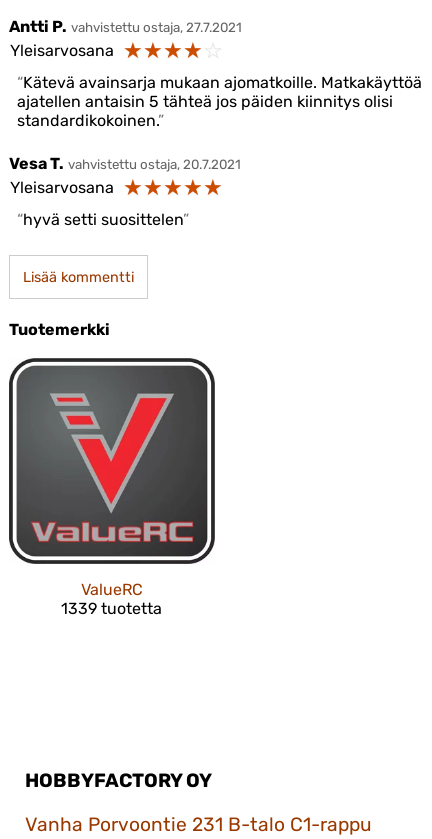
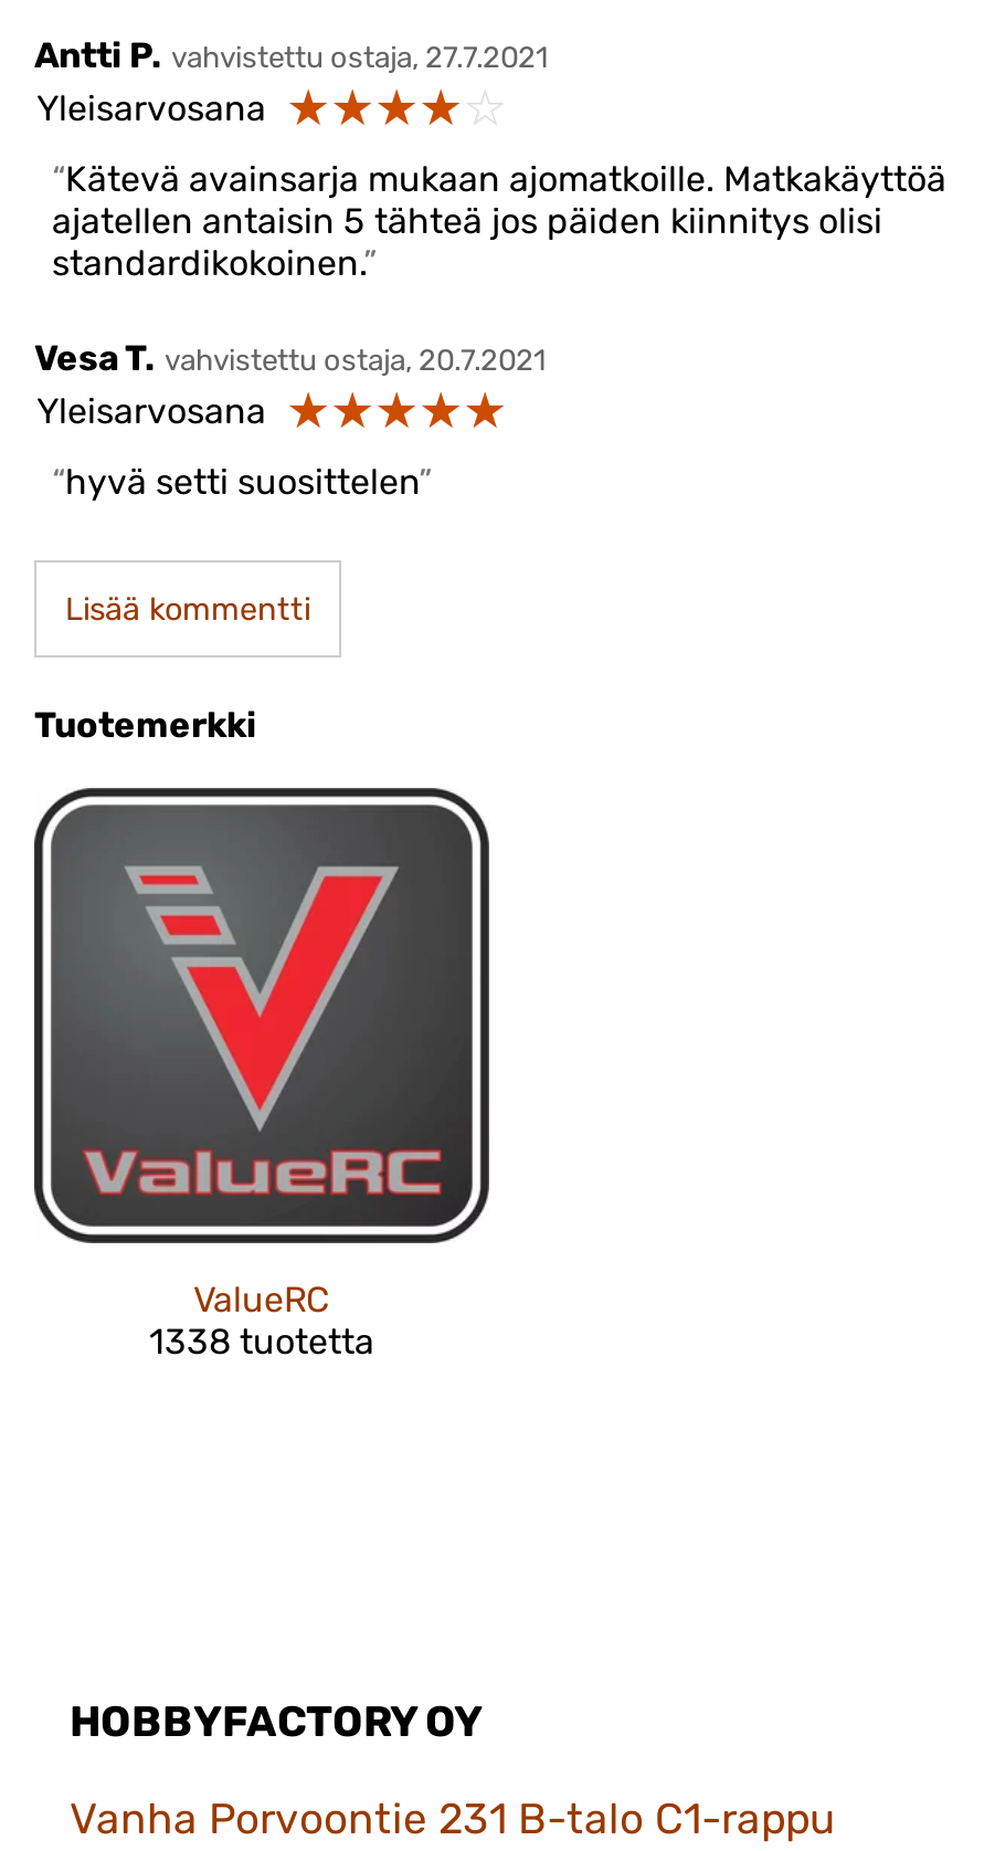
- 1339 tuotetta
+ 1338 tuotetta
